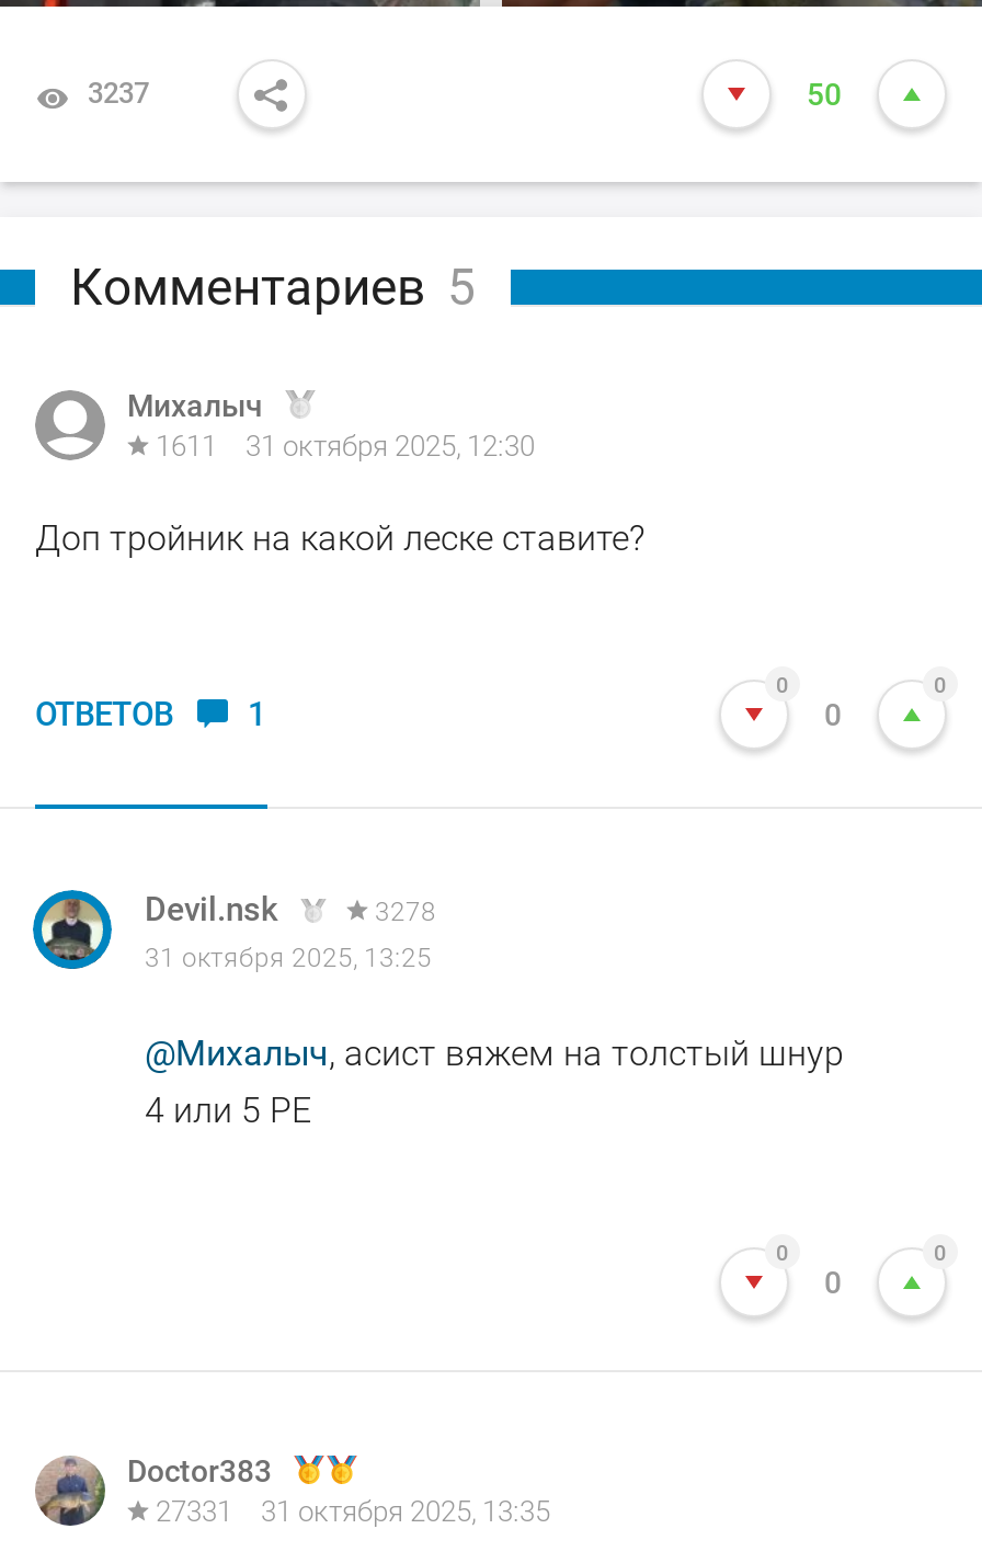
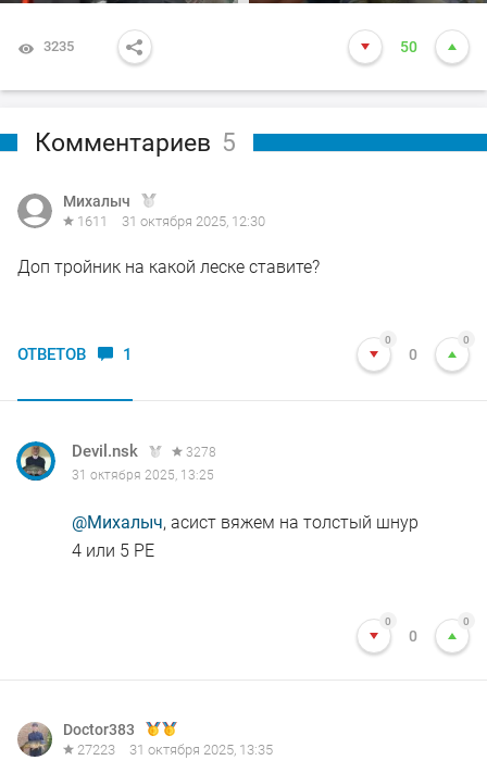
- 3237
+ 3235

- 27331 31 октября 2025, 13:35
+ 27223 31 октября 2025, 13:35
